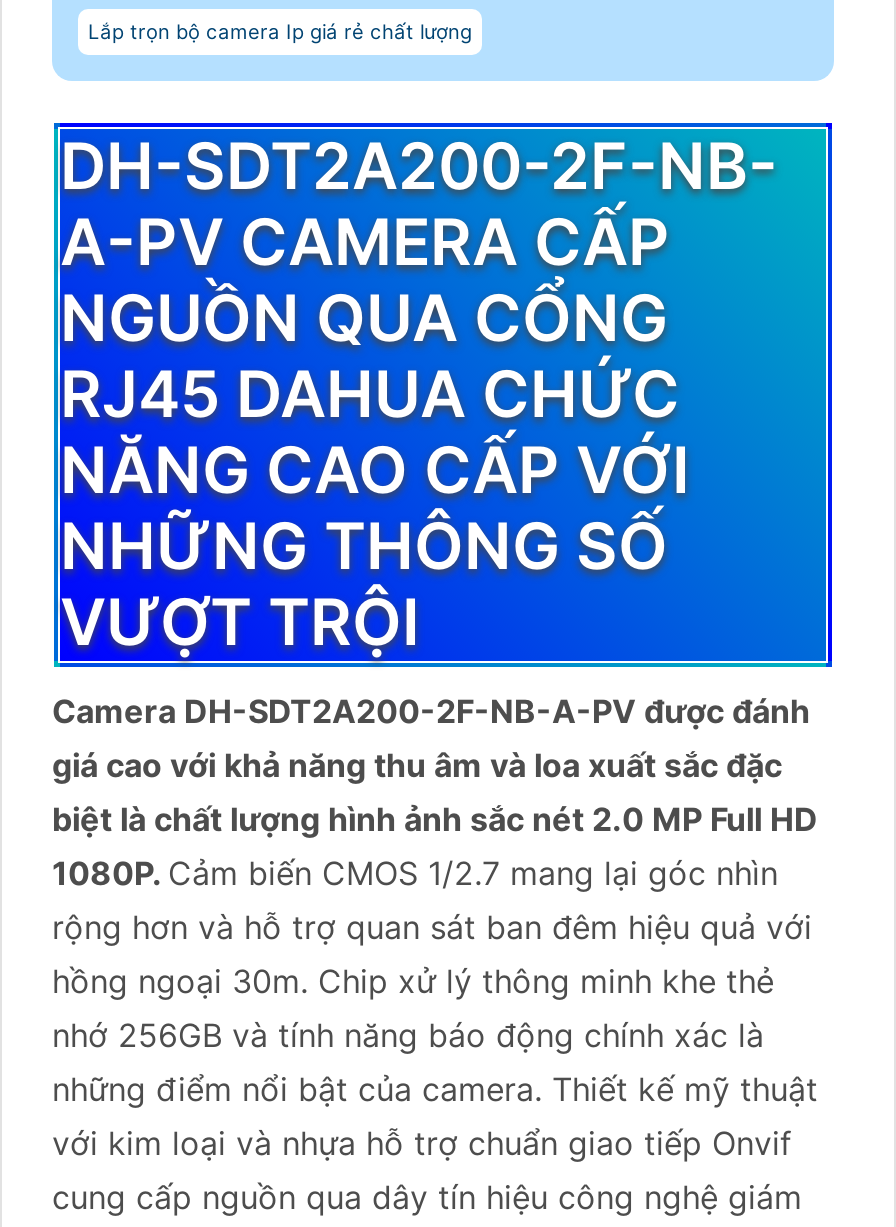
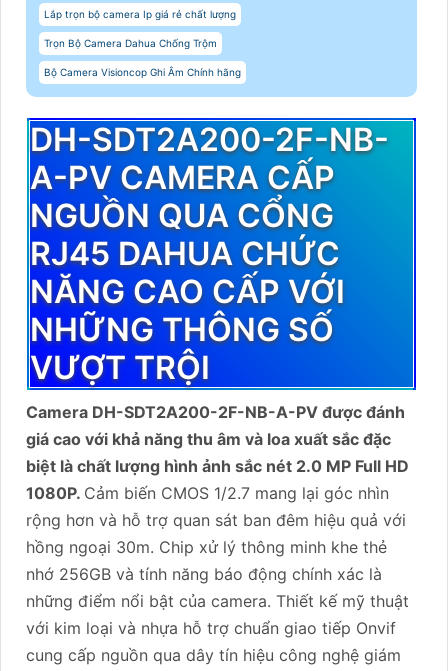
+ Trọn Bộ Camera Dahua Chống Trộm
+ Bộ Camera Visioncop Ghi Âm Chính hãng
